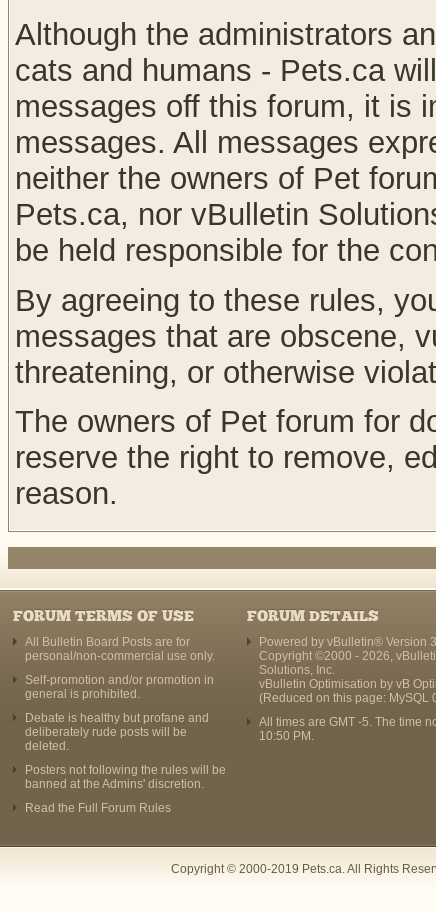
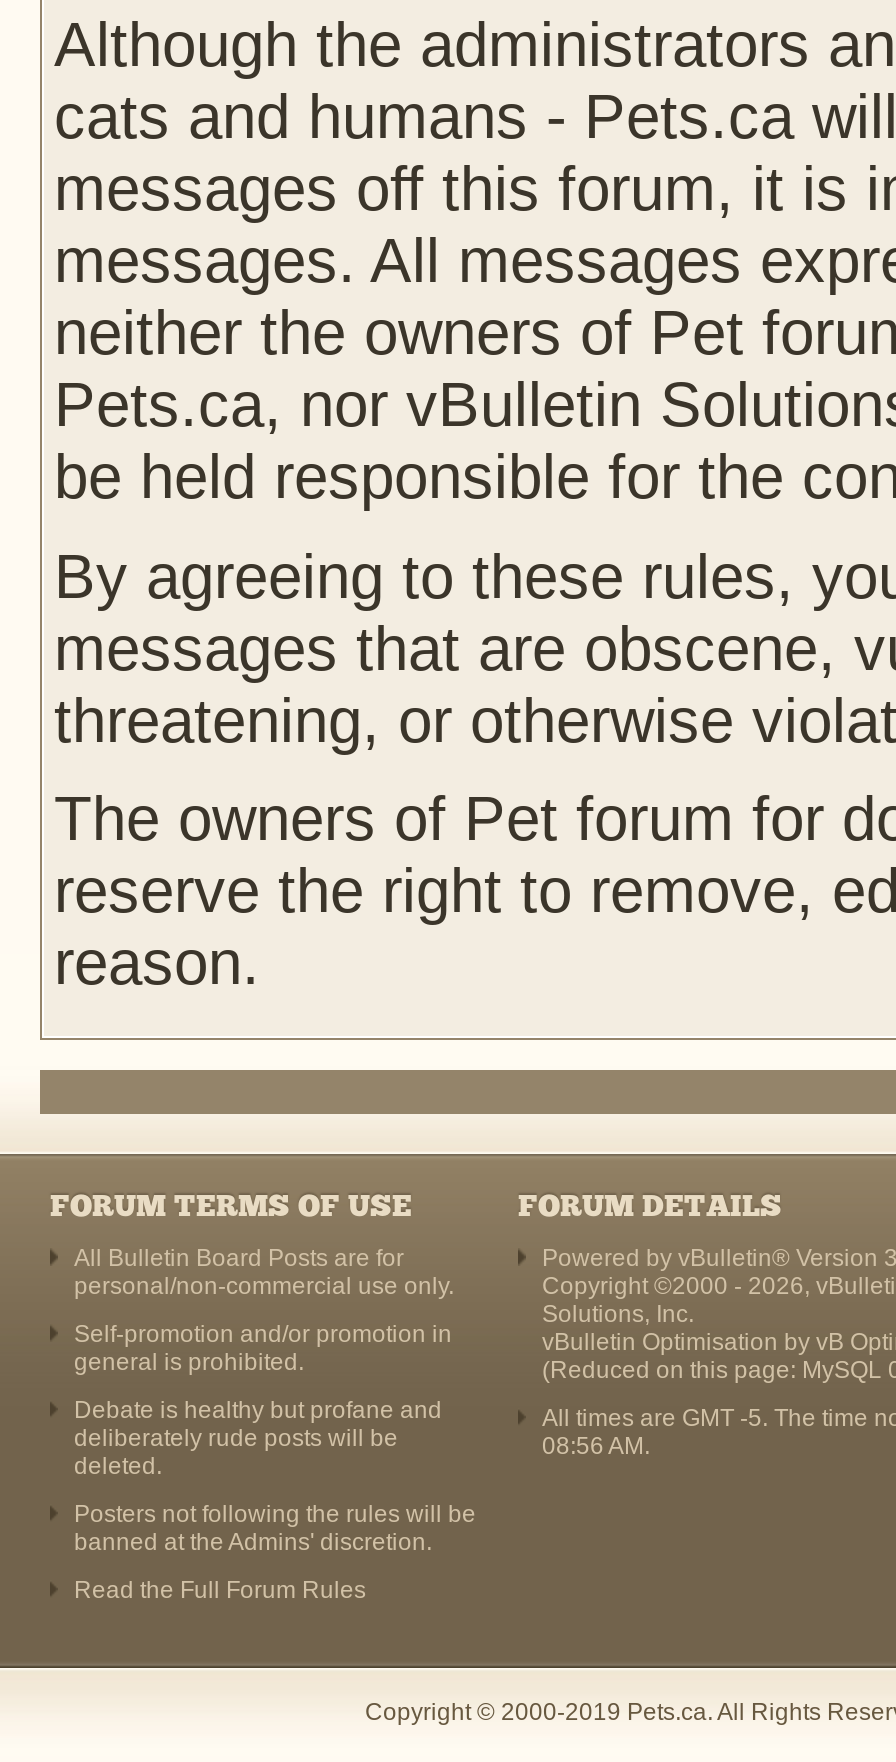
- 10:50 PM.
+ 08:56 AM.
